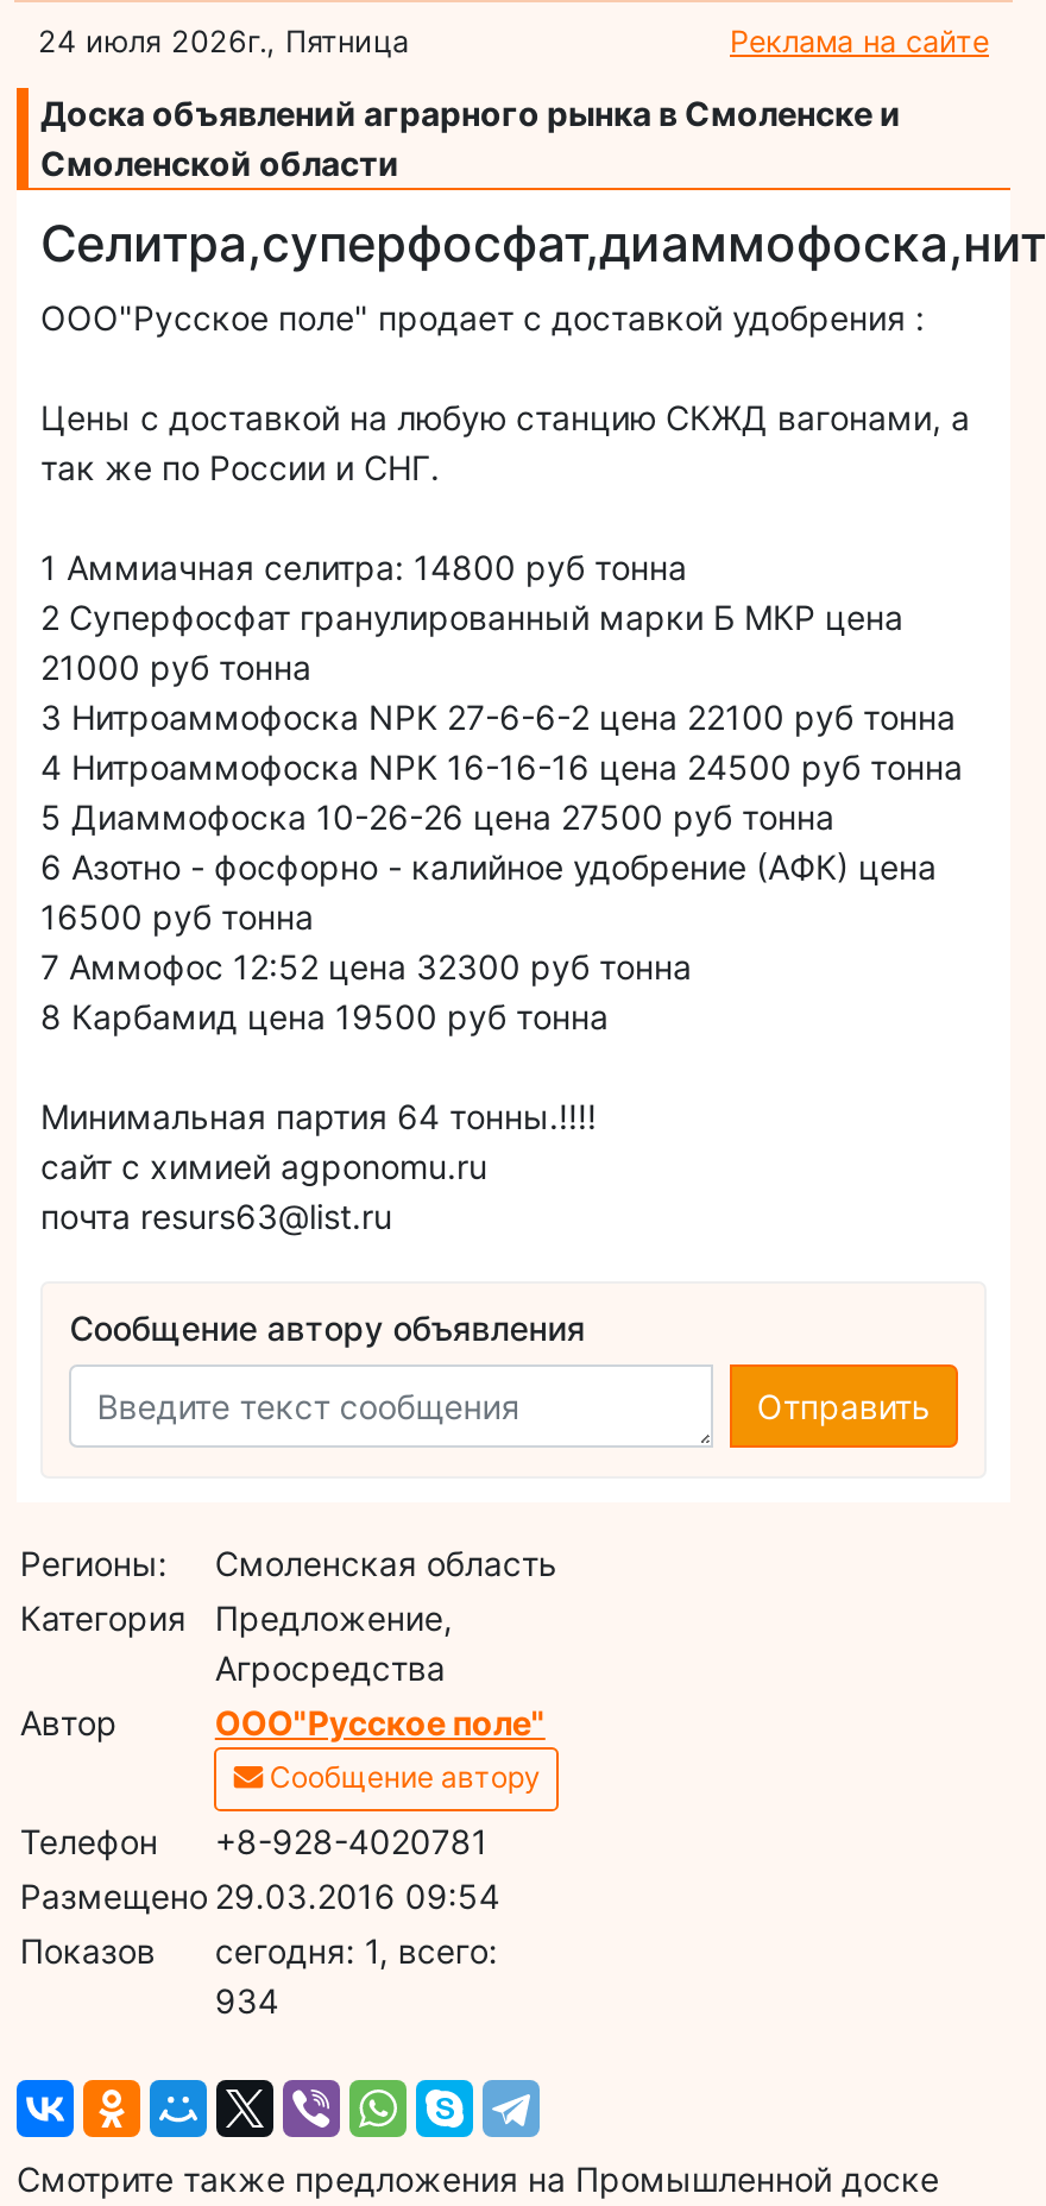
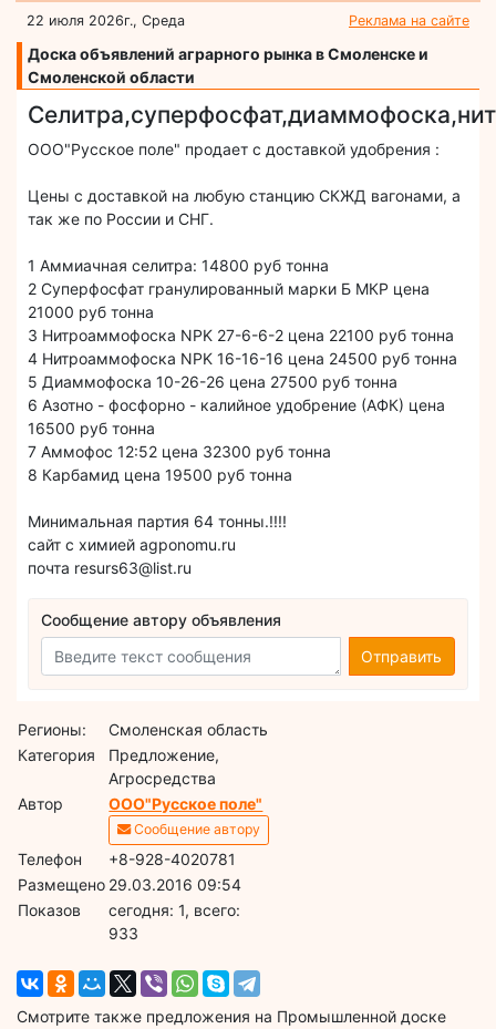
- 24 июля 2026г., Пятница
+ 22 июля 2026г., Среда

- 934
+ 933
